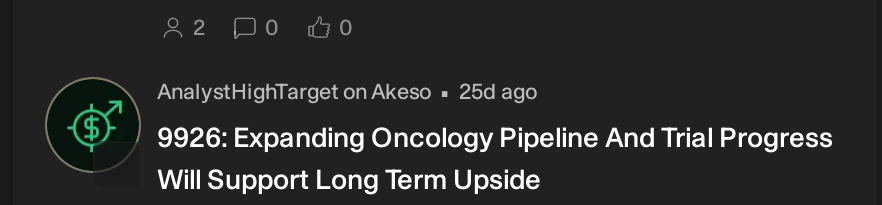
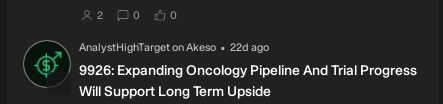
- 25d ago
+ 22d ago
